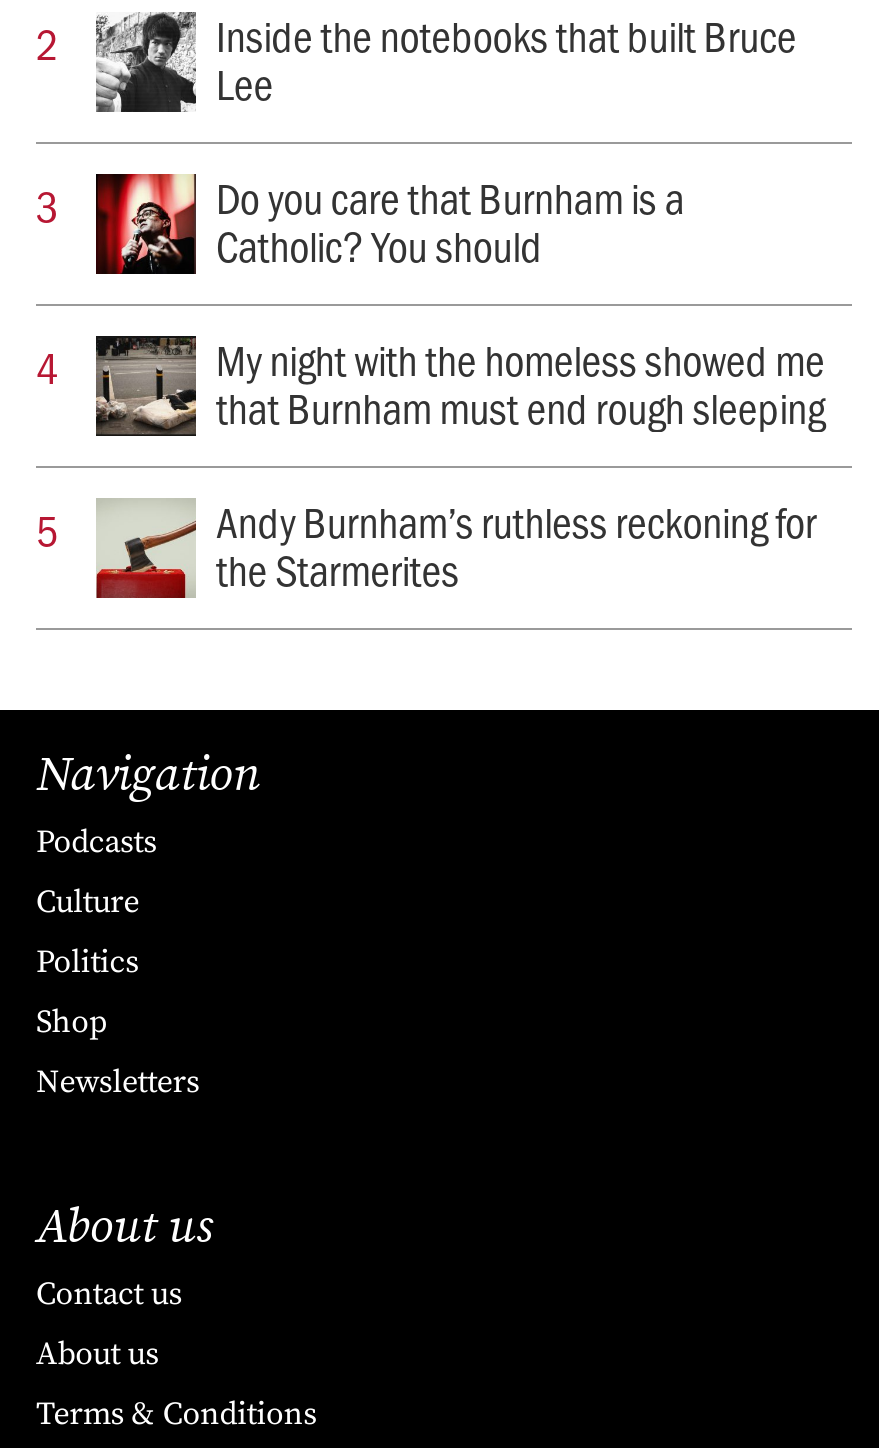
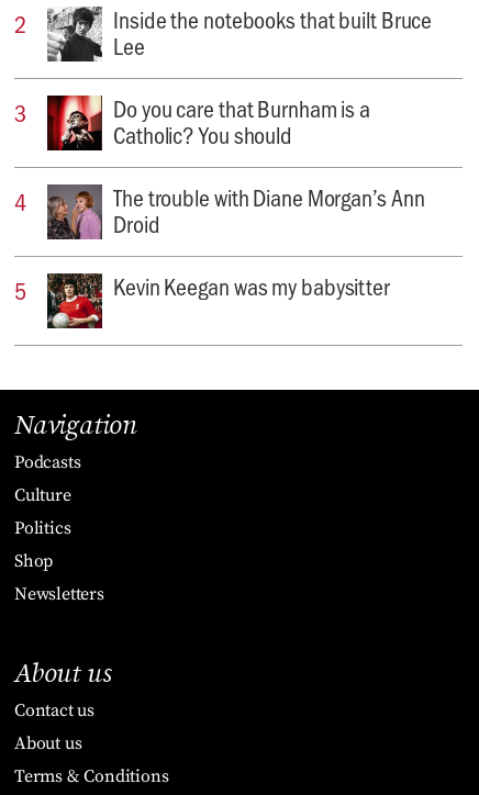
- [image]
- My night with the homeless showed me
- that Burnham must end rough sleeping
+ [image]
+ The trouble with Diane Morgan’s Ann
+ Droid

- [image]
- Andy Burnham’s ruthless reckoning for
- the Starmerites
+ [image]
+ Kevin Keegan was my babysitter
